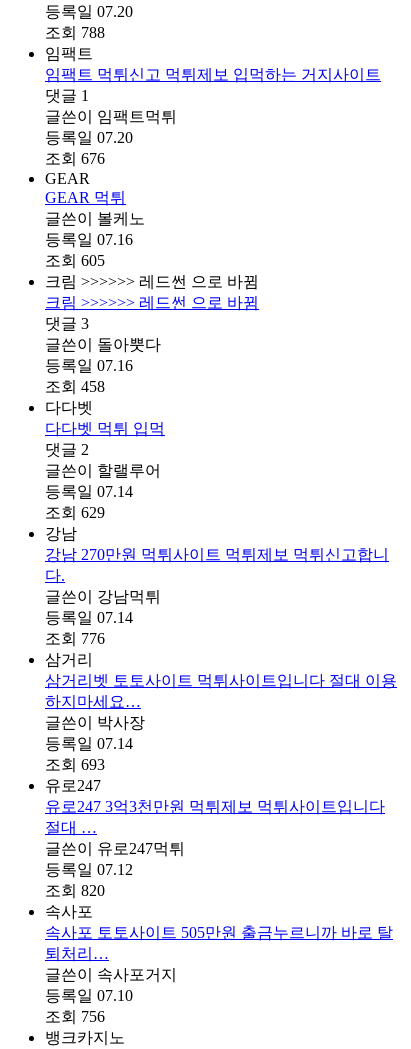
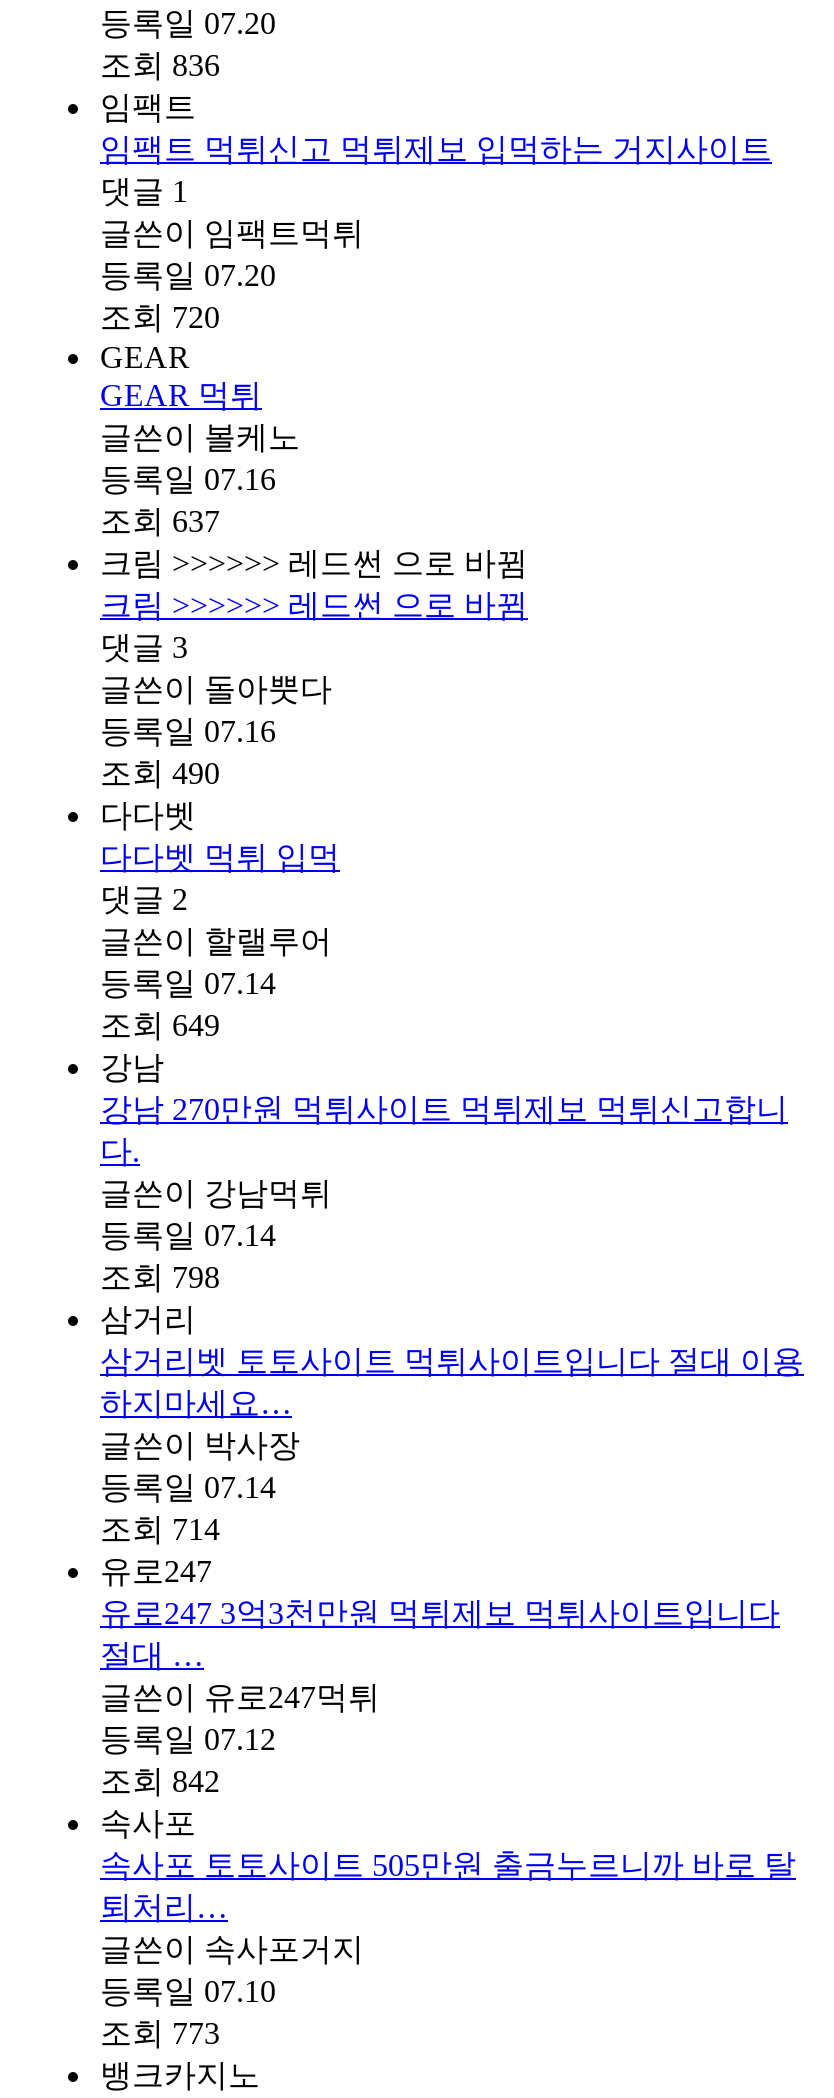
- 조회 788
+ 조회 836

- 조회 676
+ 조회 720

- 조회 605
+ 조회 637

- 조회 458
+ 조회 490

- 조회 629
+ 조회 649

- 조회 776
+ 조회 798

- 조회 693
+ 조회 714

- 조회 820
+ 조회 842

- 조회 756
+ 조회 773
